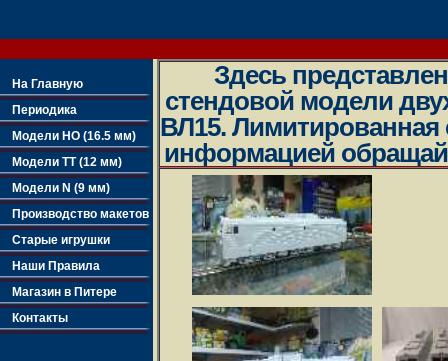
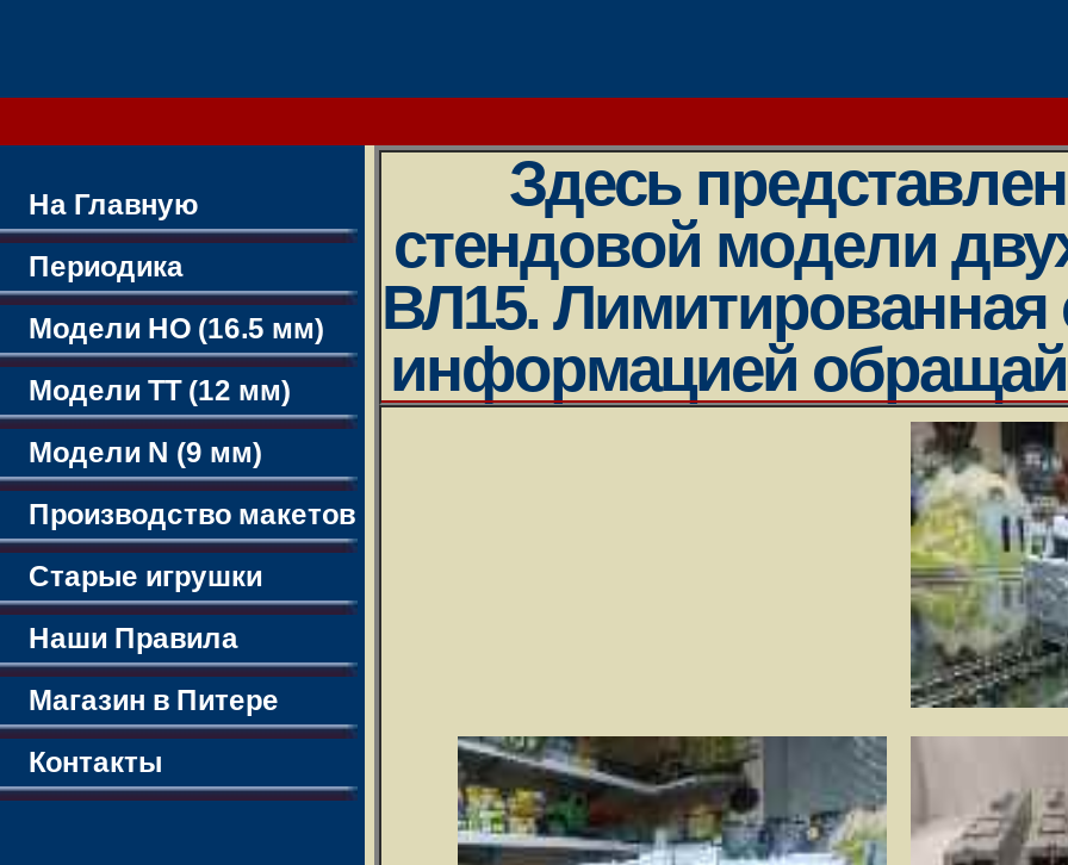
- [image]

+ [image]
